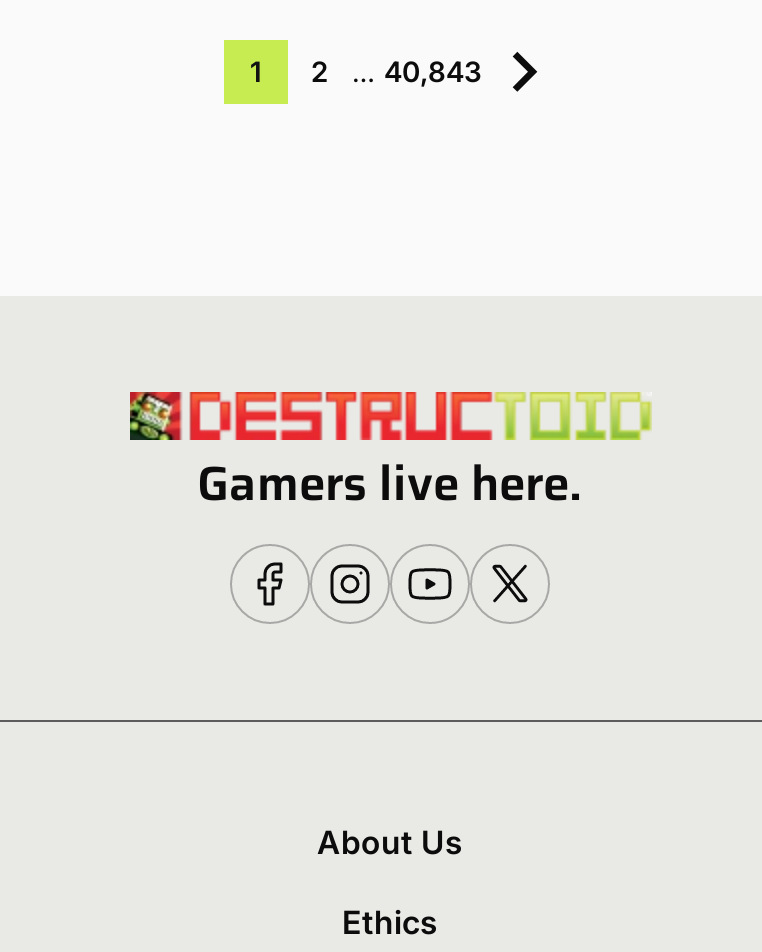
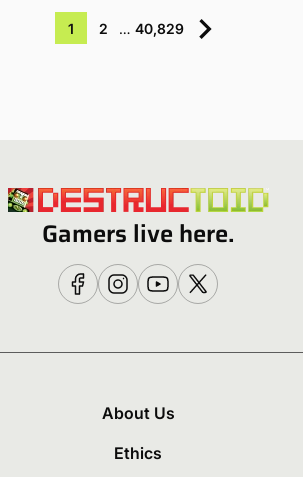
- 1 2 … 40,843
+ 1 2 … 40,829
